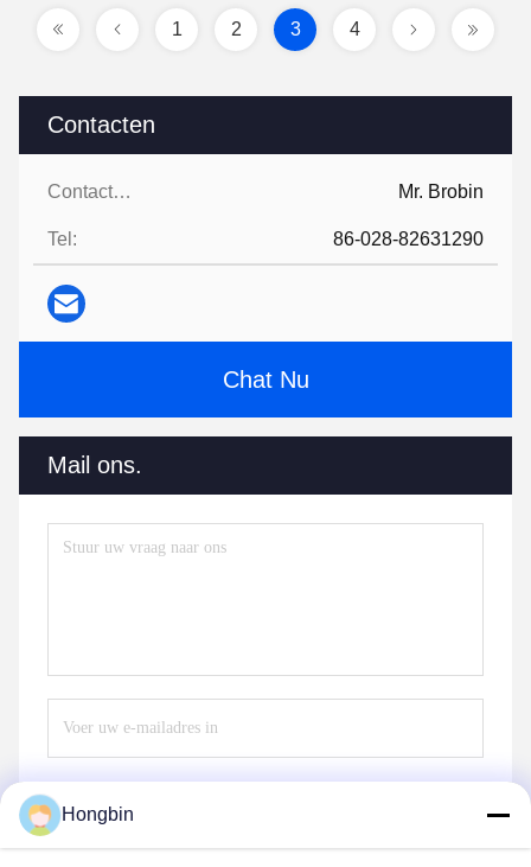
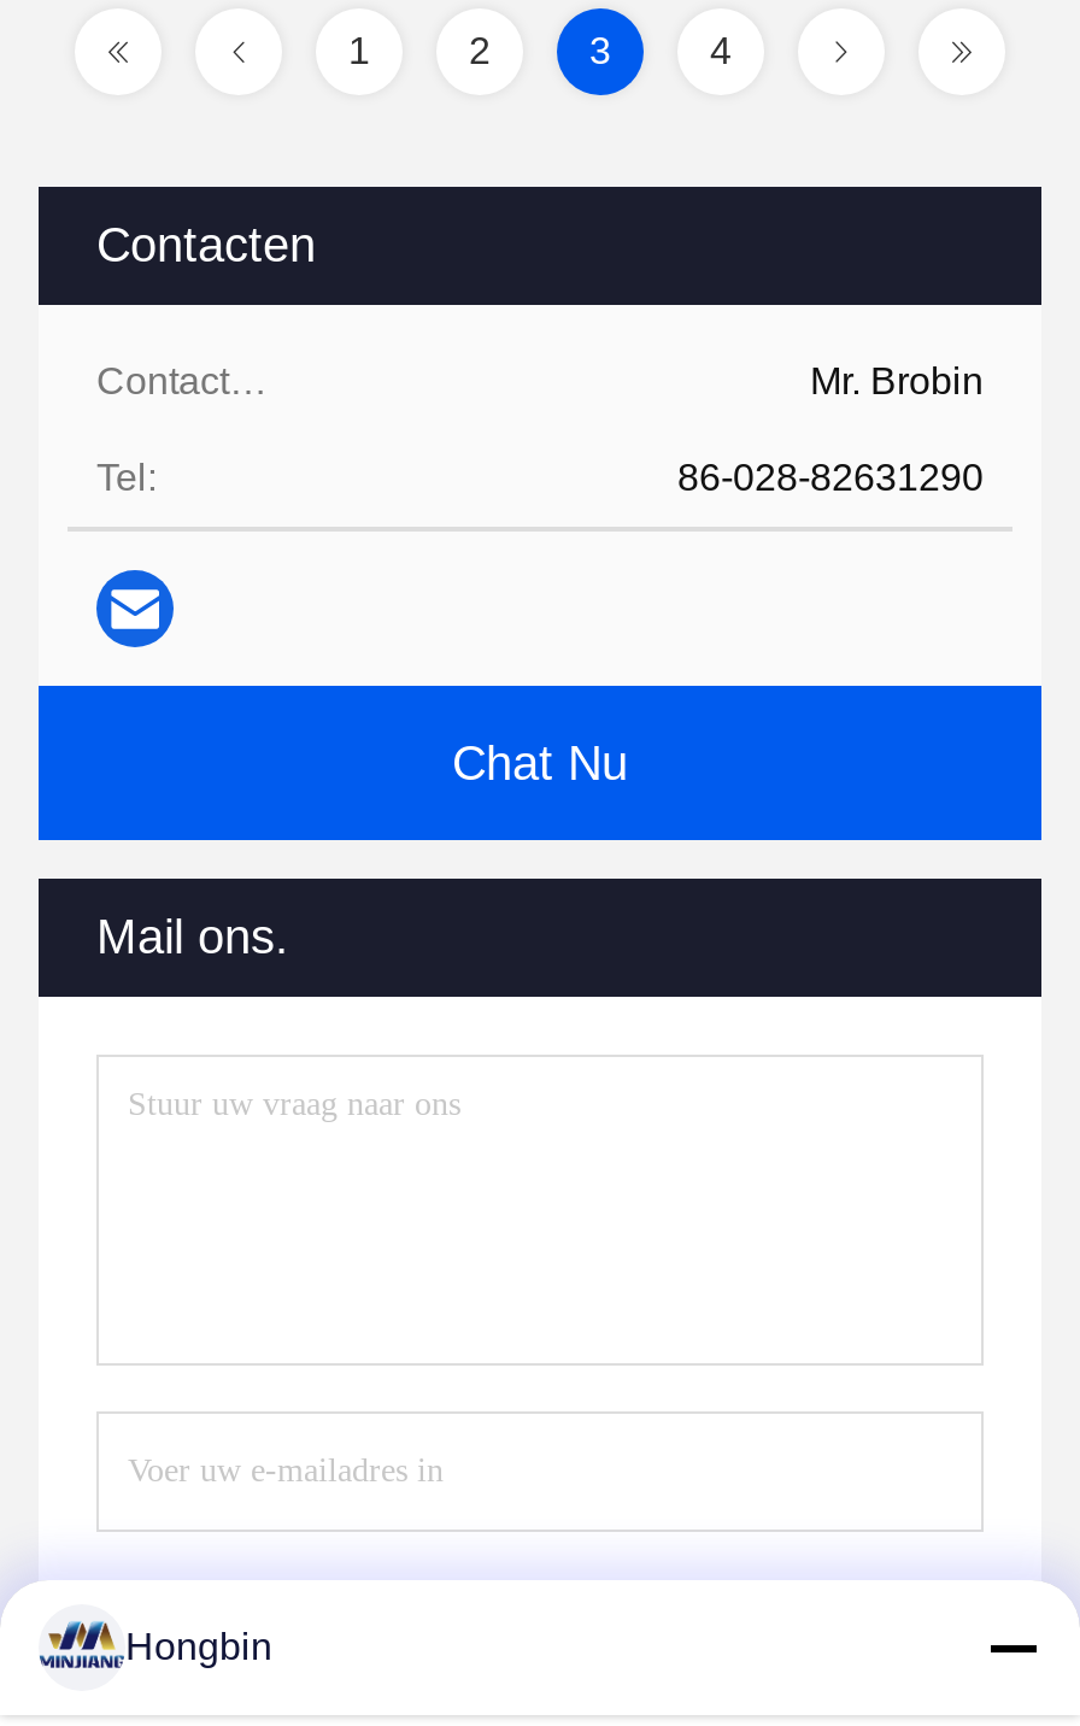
- [image]
+ [image]
